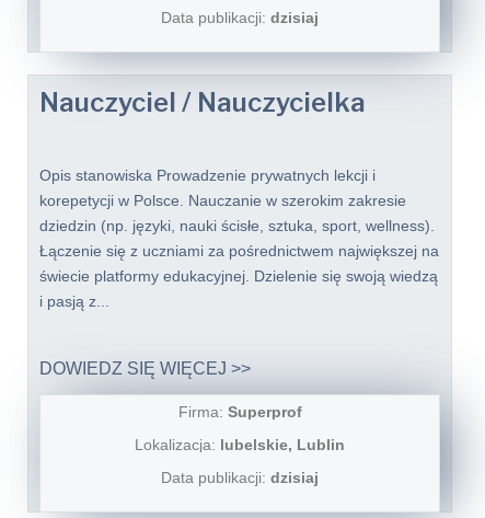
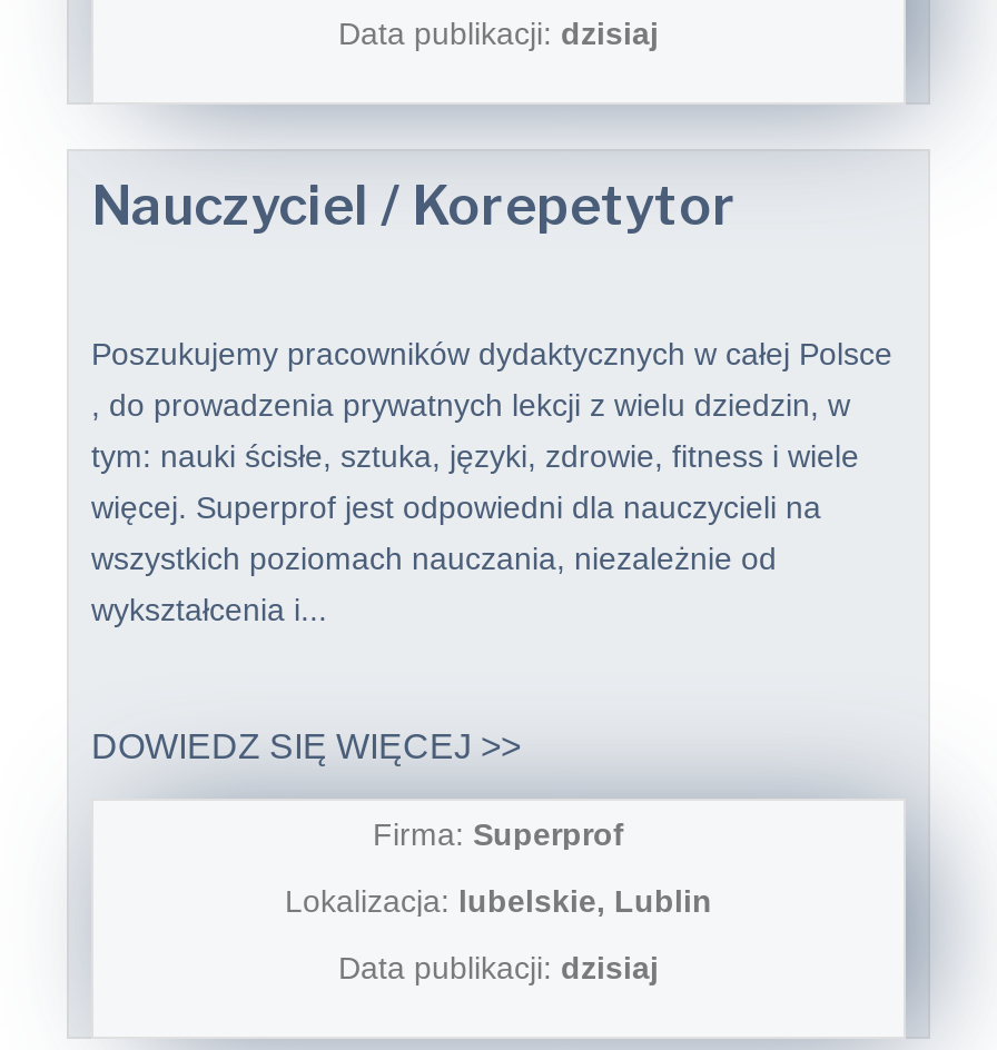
- Nauczyciel / Nauczycielka
+ Nauczyciel / Korepetytor

- Opis stanowiska Prowadzenie prywatnych lekcji i
- korepetycji w Polsce. Nauczanie w szerokim zakresie
- dziedzin (np. języki, nauki ścisłe, sztuka, sport, wellness).
- Łączenie się z uczniami za pośrednictwem największej na
- świecie platformy edukacyjnej. Dzielenie się swoją wiedzą
- i pasją z...
+ Poszukujemy pracowników dydaktycznych w całej Polsce
+ , do prowadzenia prywatnych lekcji z wielu dziedzin, w
+ tym: nauki ścisłe, sztuka, języki, zdrowie, fitness i wiele
+ więcej. Superprof jest odpowiedni dla nauczycieli na
+ wszystkich poziomach nauczania, niezależnie od
+ wykształcenia i...
